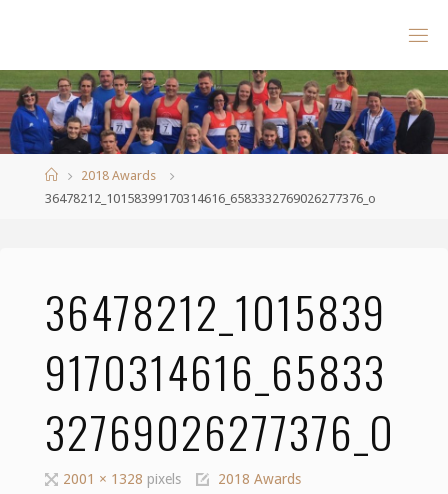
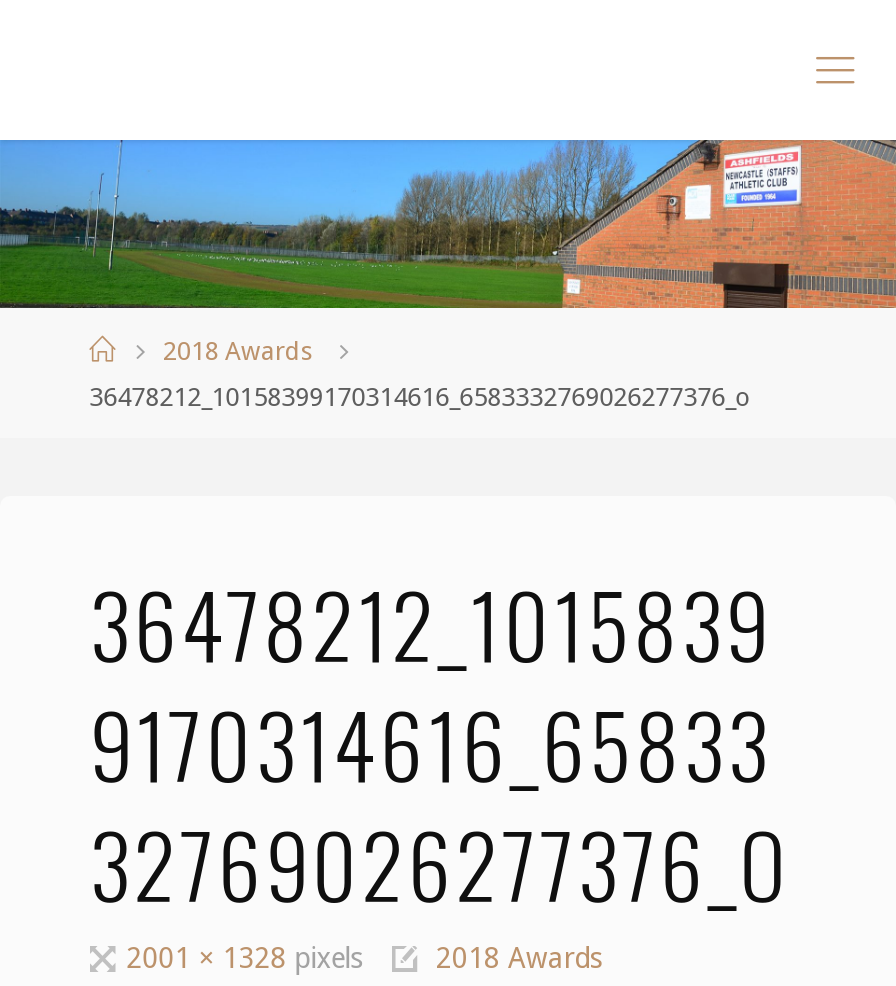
- [image]
+ [image]
